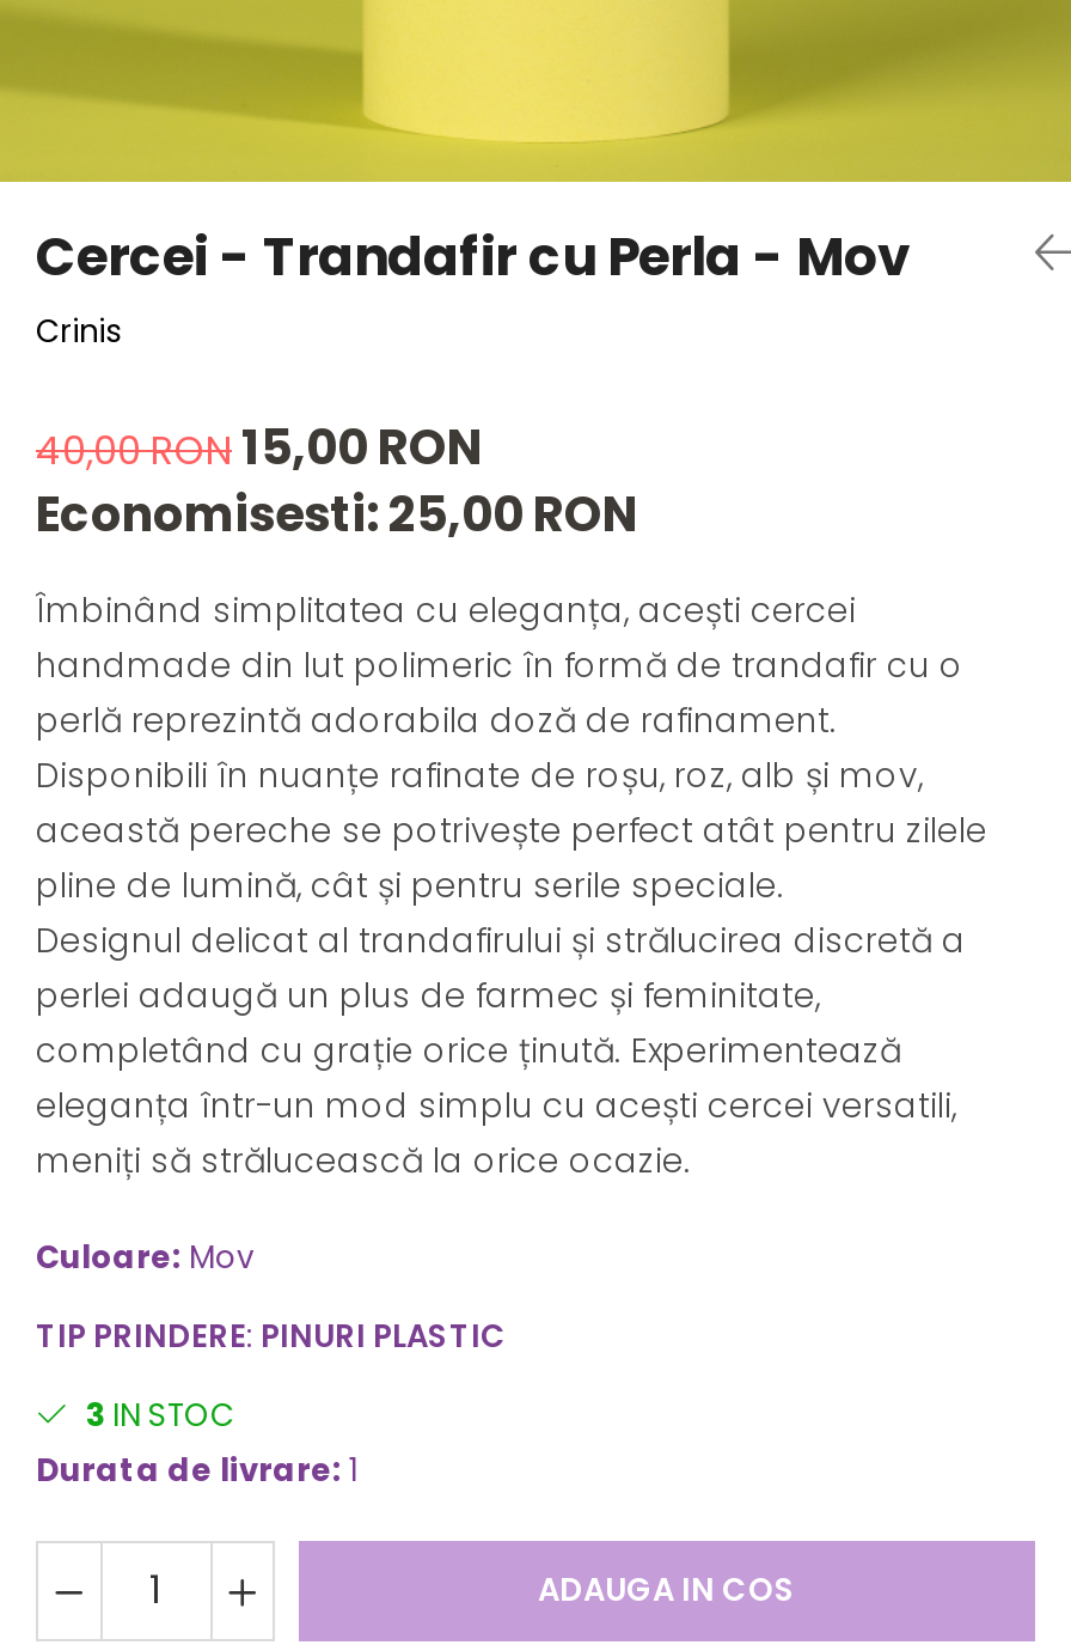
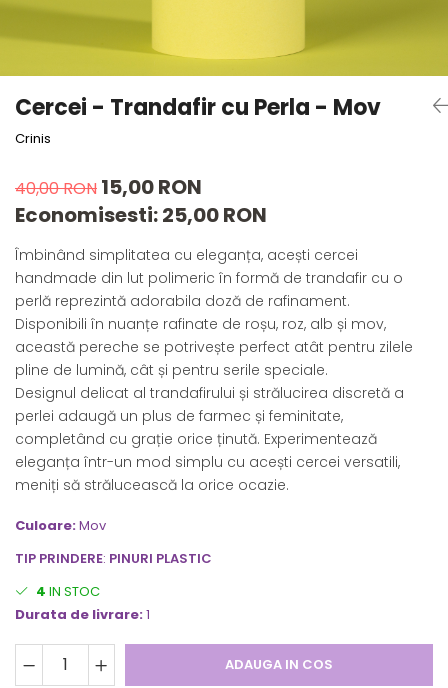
- 3 IN STOC
+ 4 IN STOC
